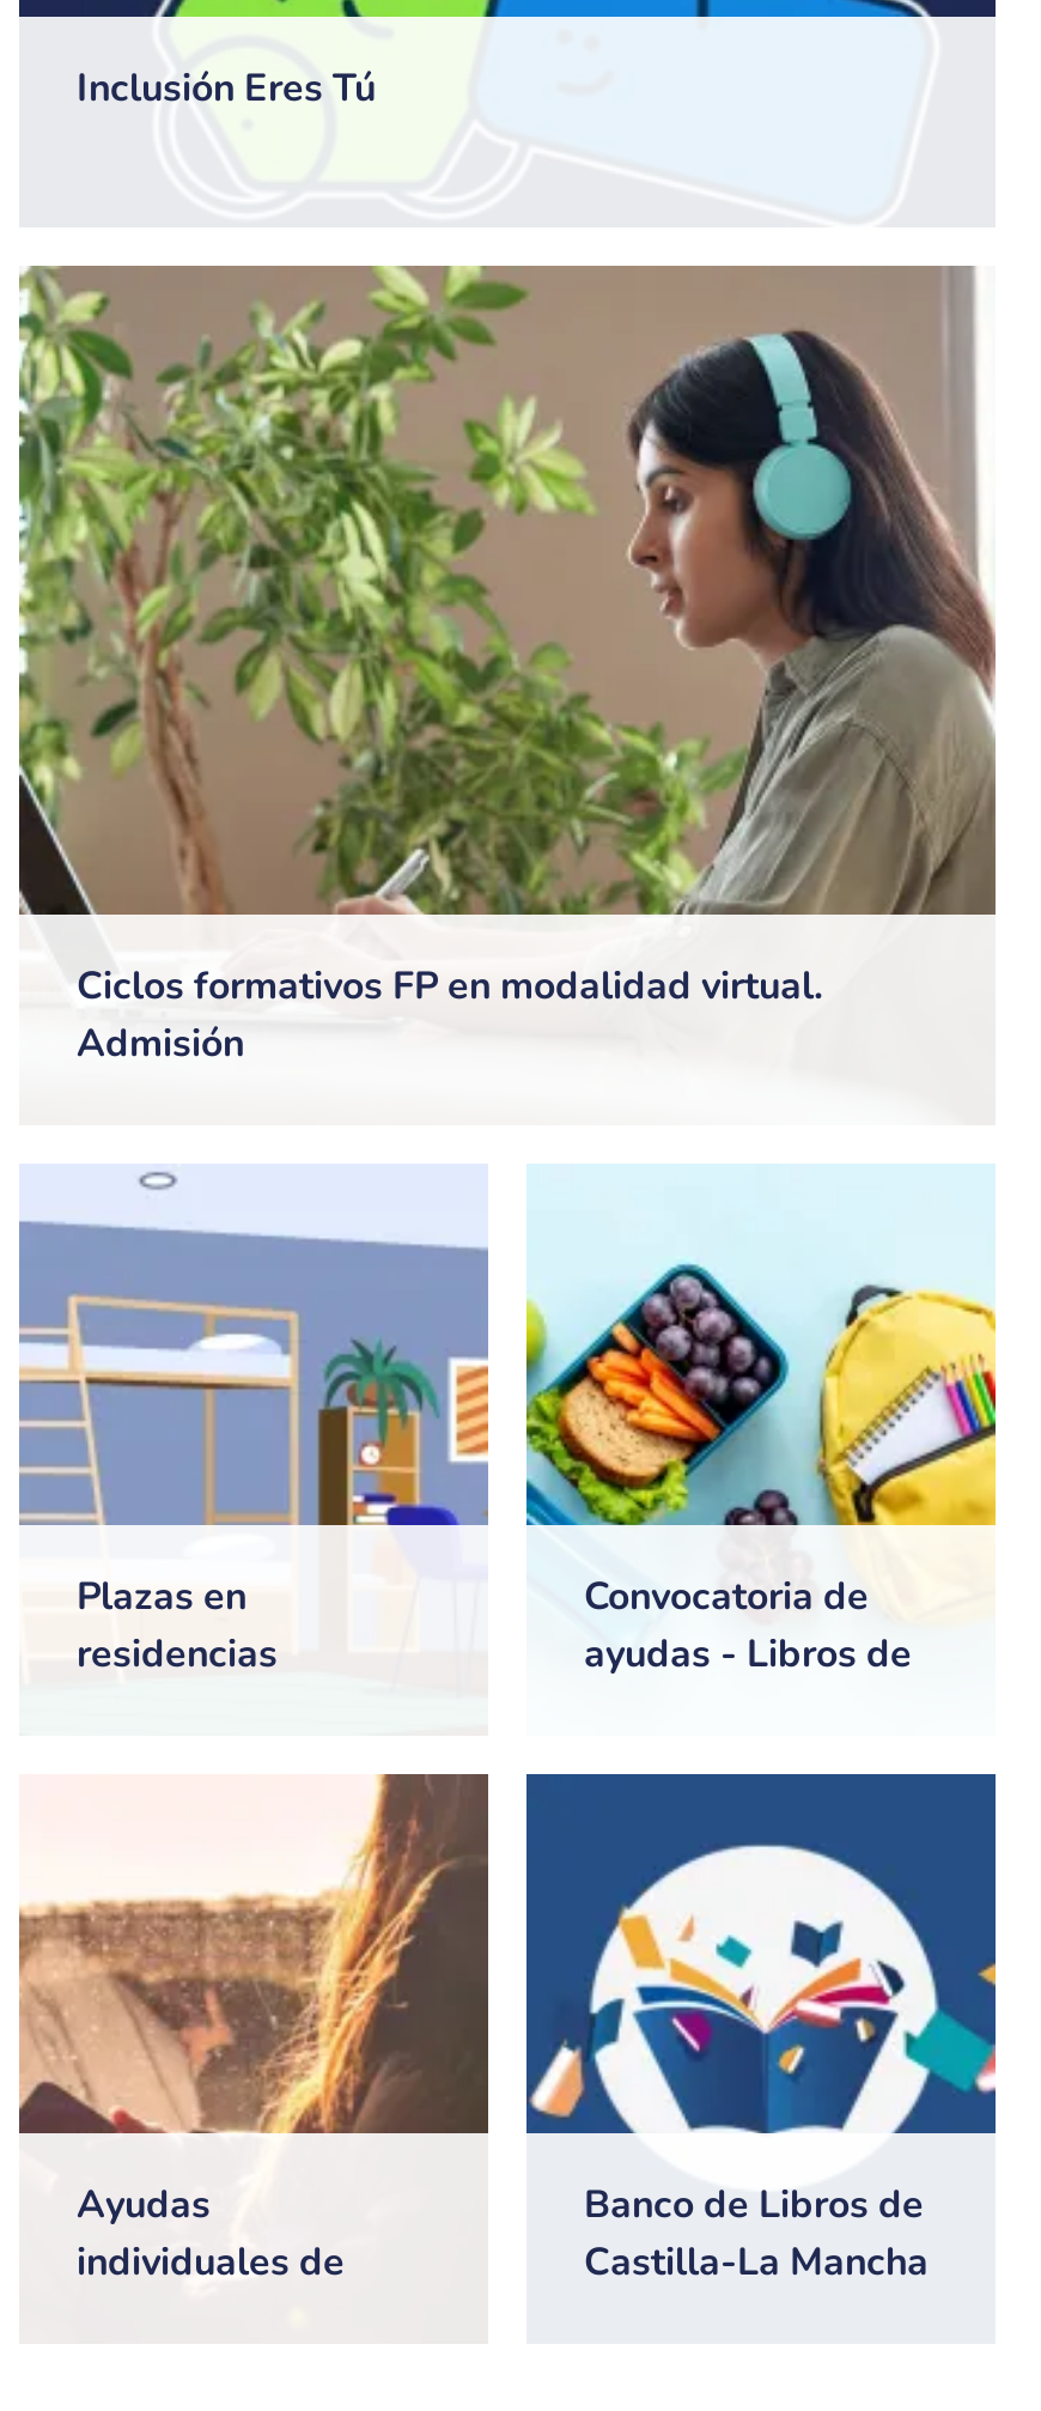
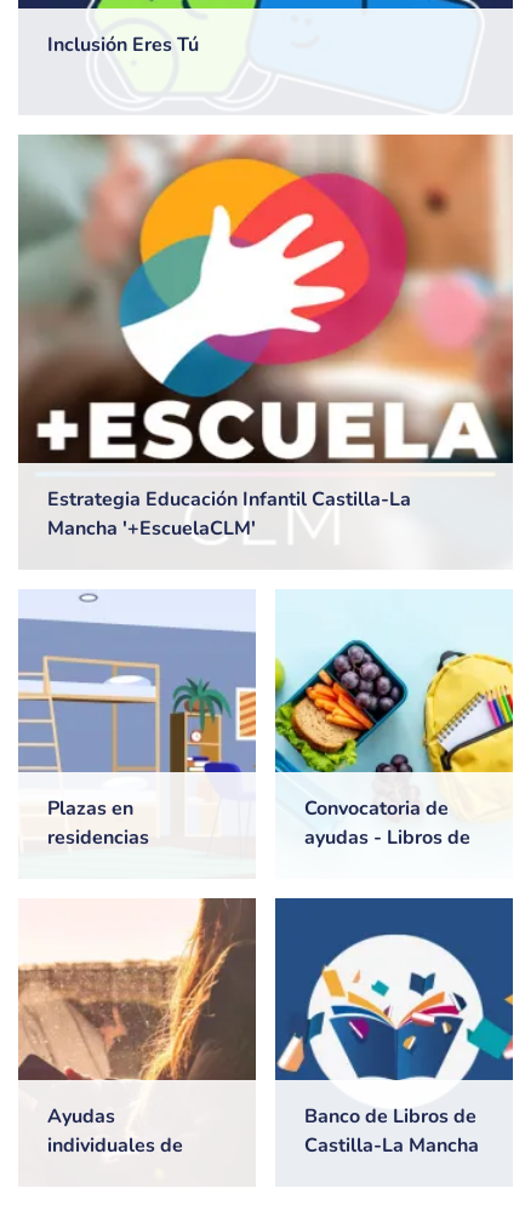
- [image]
- Ciclos formativos FP en modalidad virtual.
- Admisión
+ [image]
+ Estrategia Educación Infantil Castilla-La
+ Mancha '+EscuelaCLM'
